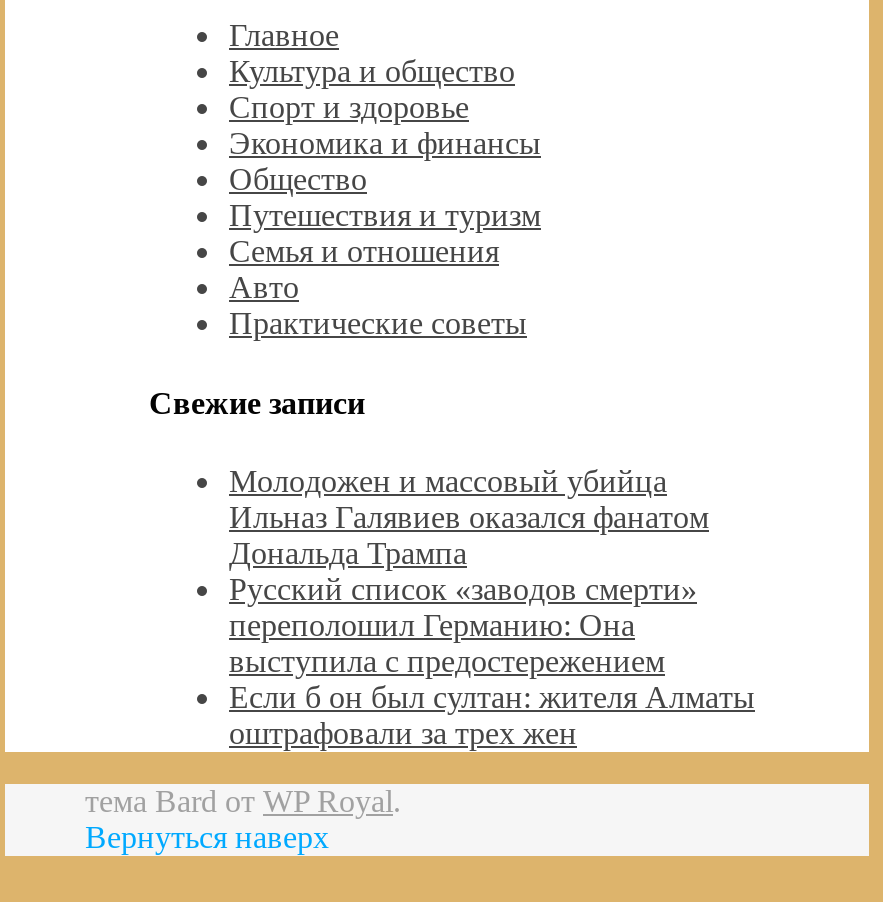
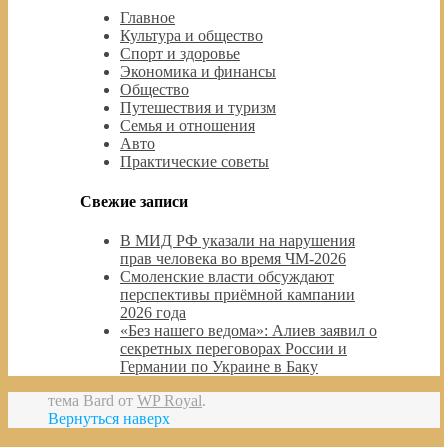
- Молодожен и массовый убийца
- Ильназ Галявиев оказался фанатом
- Дональда Трампа
- Русский список «заводов смерти»
- переполошил Германию: Она
- выступила с предостережением
- Если б он был султан: жителя Алматы
- оштрафовали за трех жен
+ В МИД РФ указали на нарушения
+ прав человека во время ЧМ-2026
+ Смоленские власти обсуждают
+ перспективы приёмной кампании
+ 2026 года
+ «Без нашего ведома»: Алиев заявил о
+ секретных переговорах России и
+ Германии по Украине в Баку
